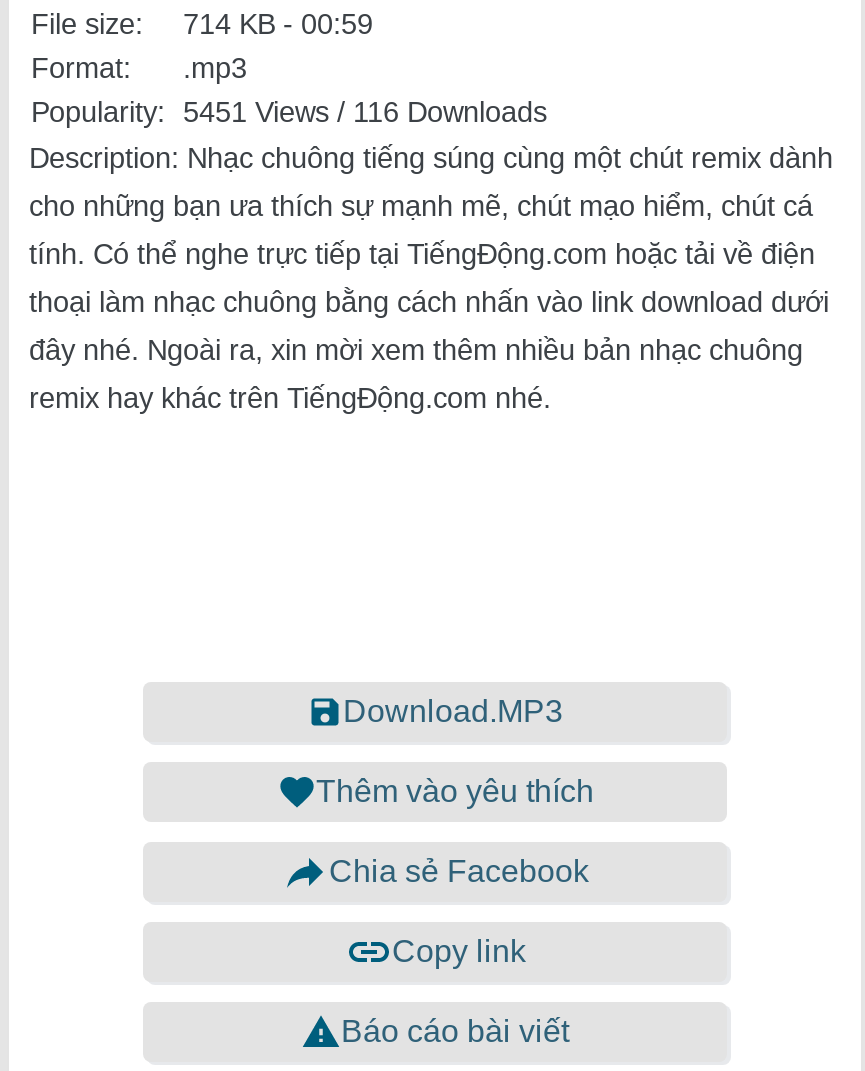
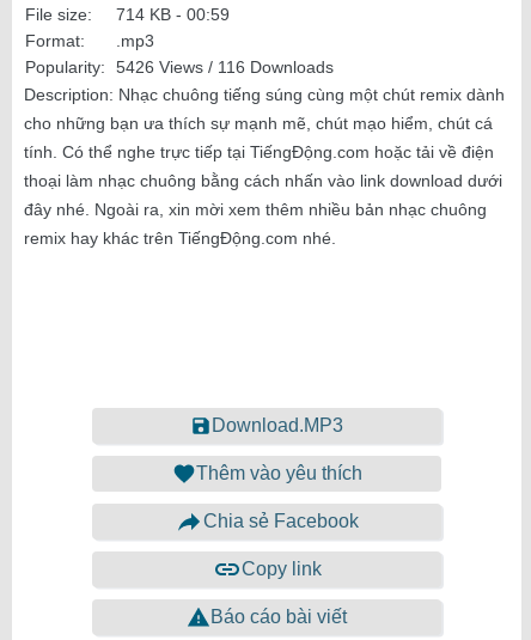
- Popularity: 5451 Views / 116 Downloads
+ Popularity: 5426 Views / 116 Downloads
